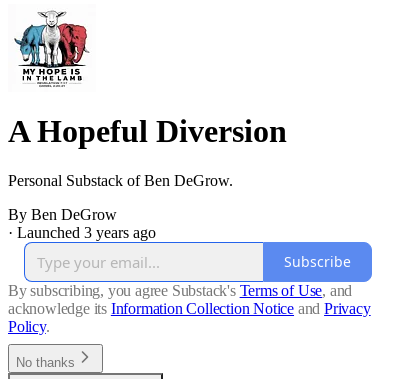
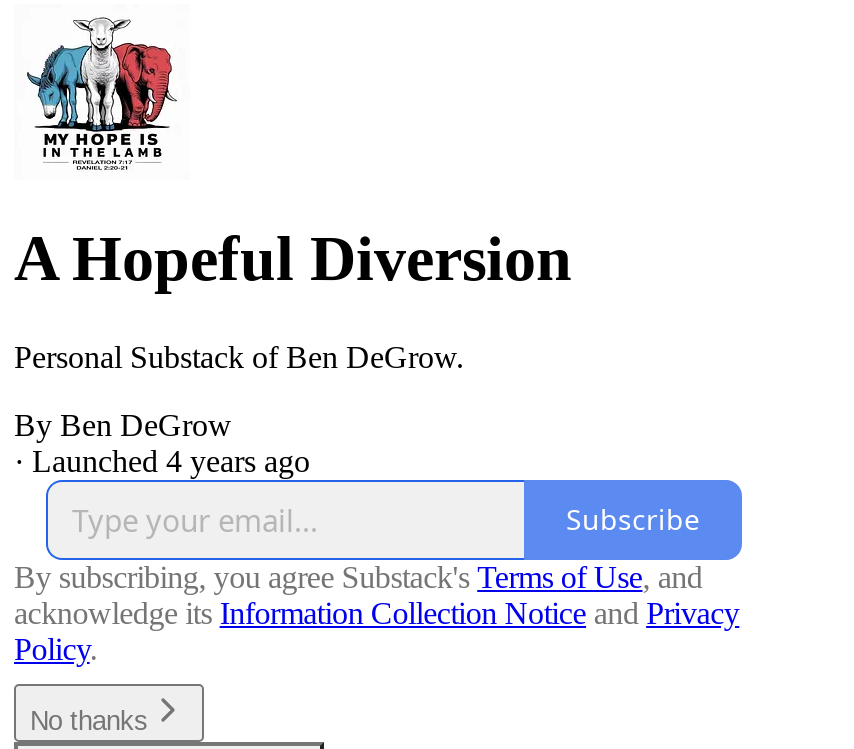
- · Launched 3 years ago
+ · Launched 4 years ago
